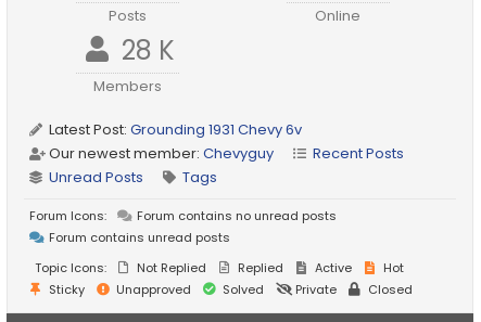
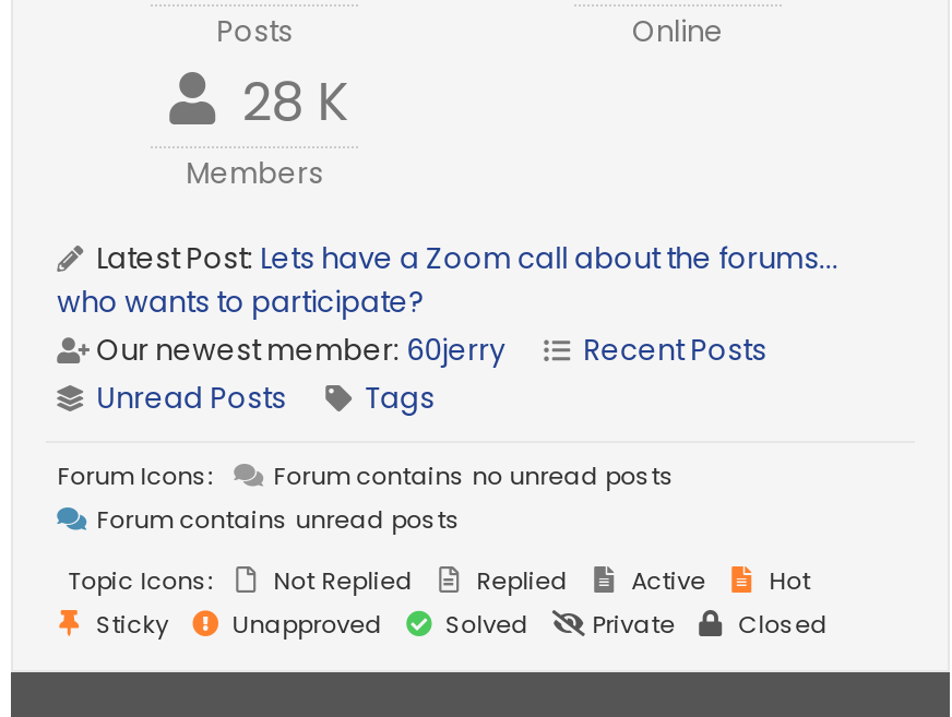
- Latest Post: Grounding 1931 Chevy 6v
- Our newest member: Chevyguy
+ Latest Post: Lets have a Zoom call about the forums...
+ who wants to participate?
+ Our newest member: 60jerry
